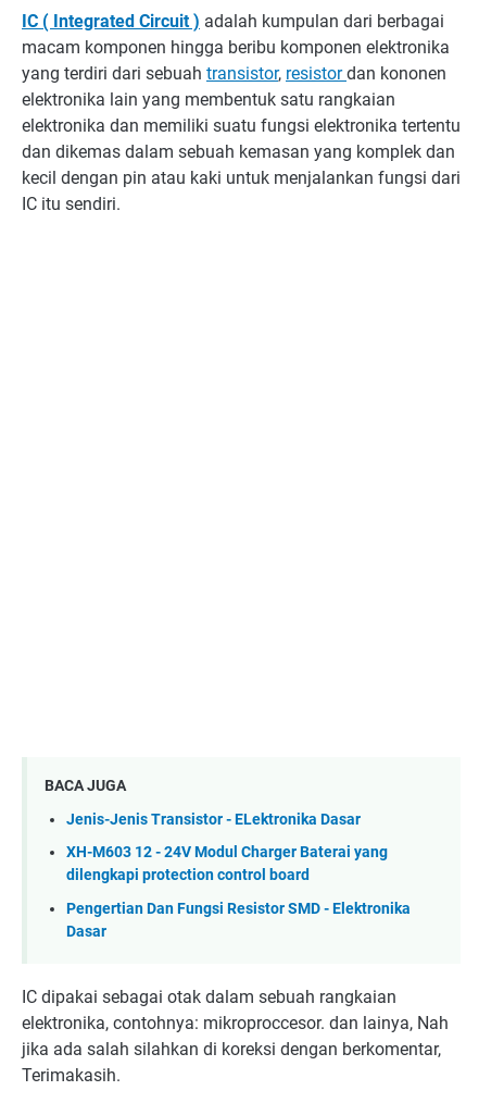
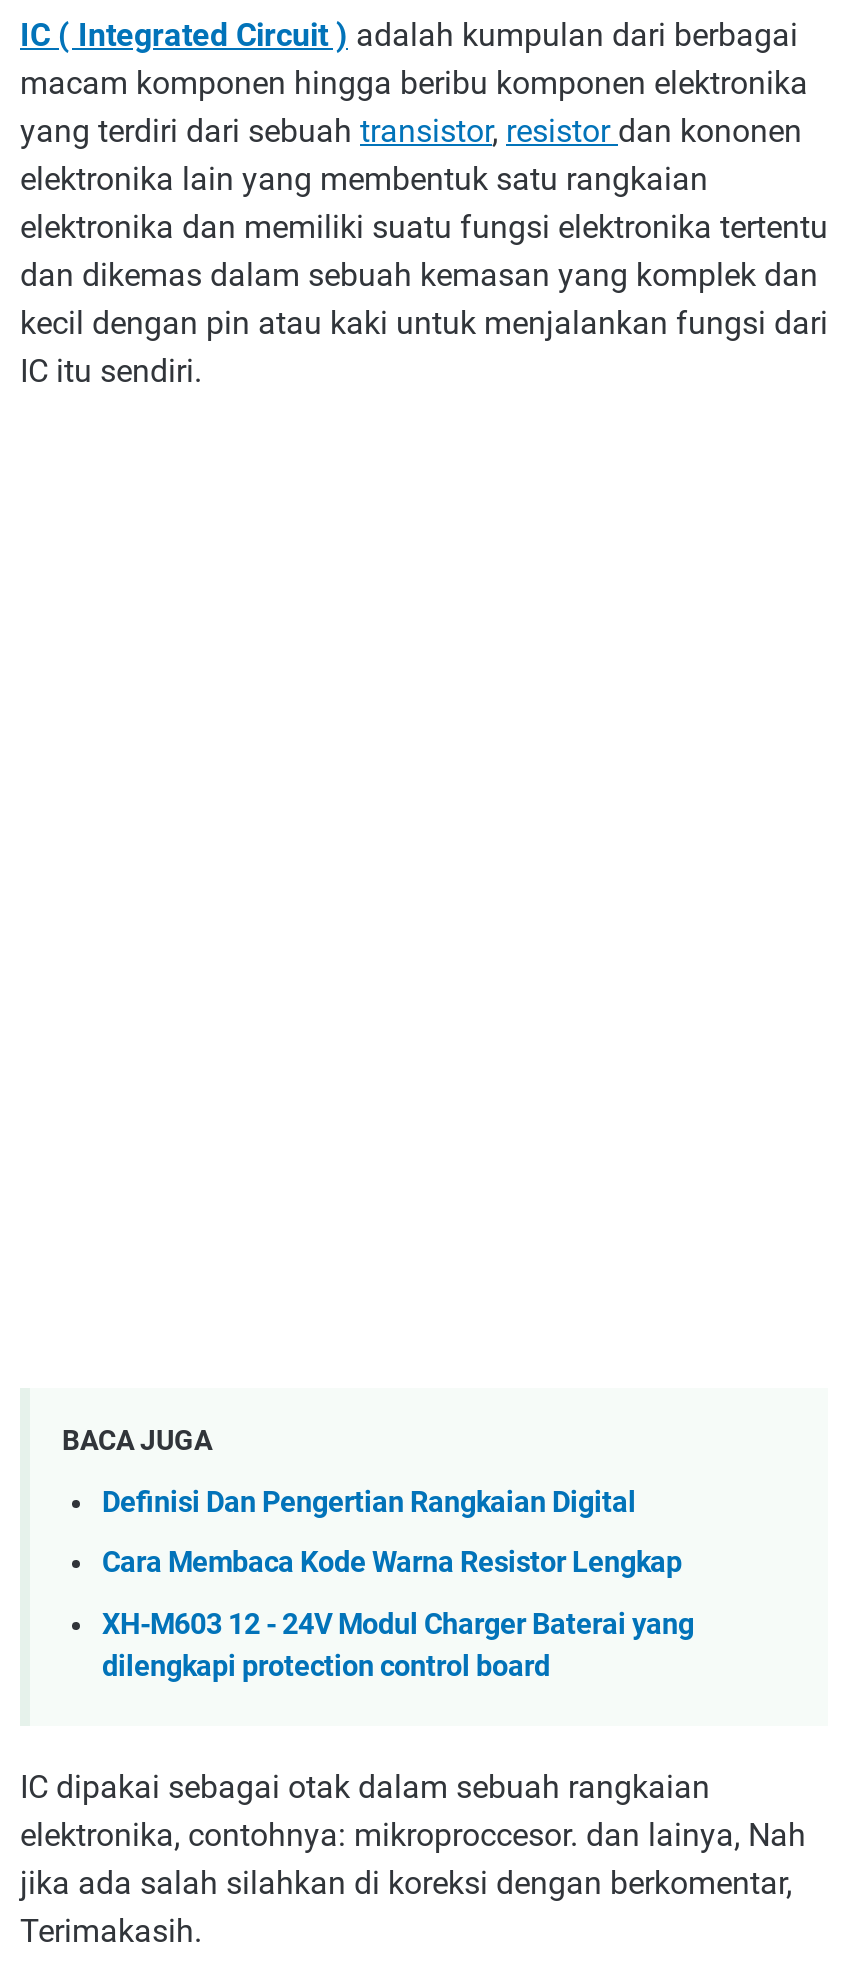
- Jenis-Jenis Transistor - ELektronika Dasar
+ Definisi Dan Pengertian Rangkaian Digital
+ Cara Membaca Kode Warna Resistor Lengkap

moved down: XH-M603 12 - 24V Modul Charger Baterai yang | dilengkapi protection control board

- Pengertian Dan Fungsi Resistor SMD - Elektronika
- Dasar
